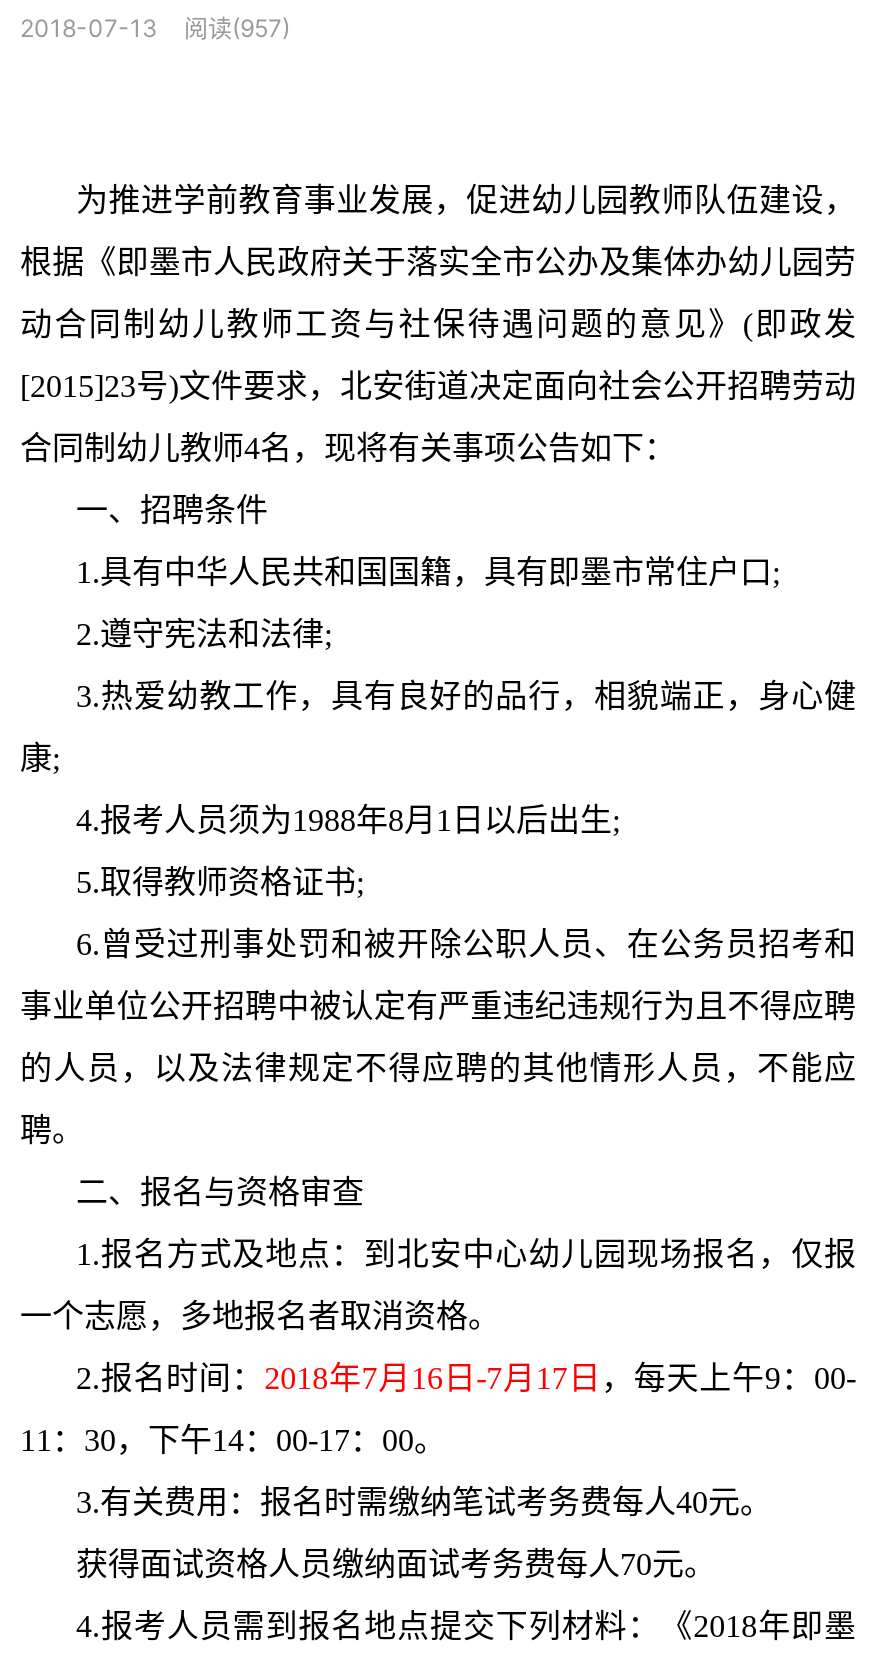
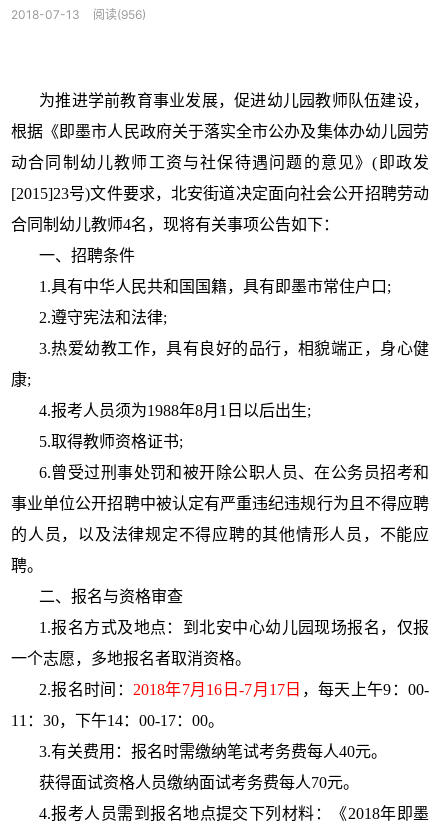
- 2018-07-13 阅读(957)
+ 2018-07-13 阅读(956)
